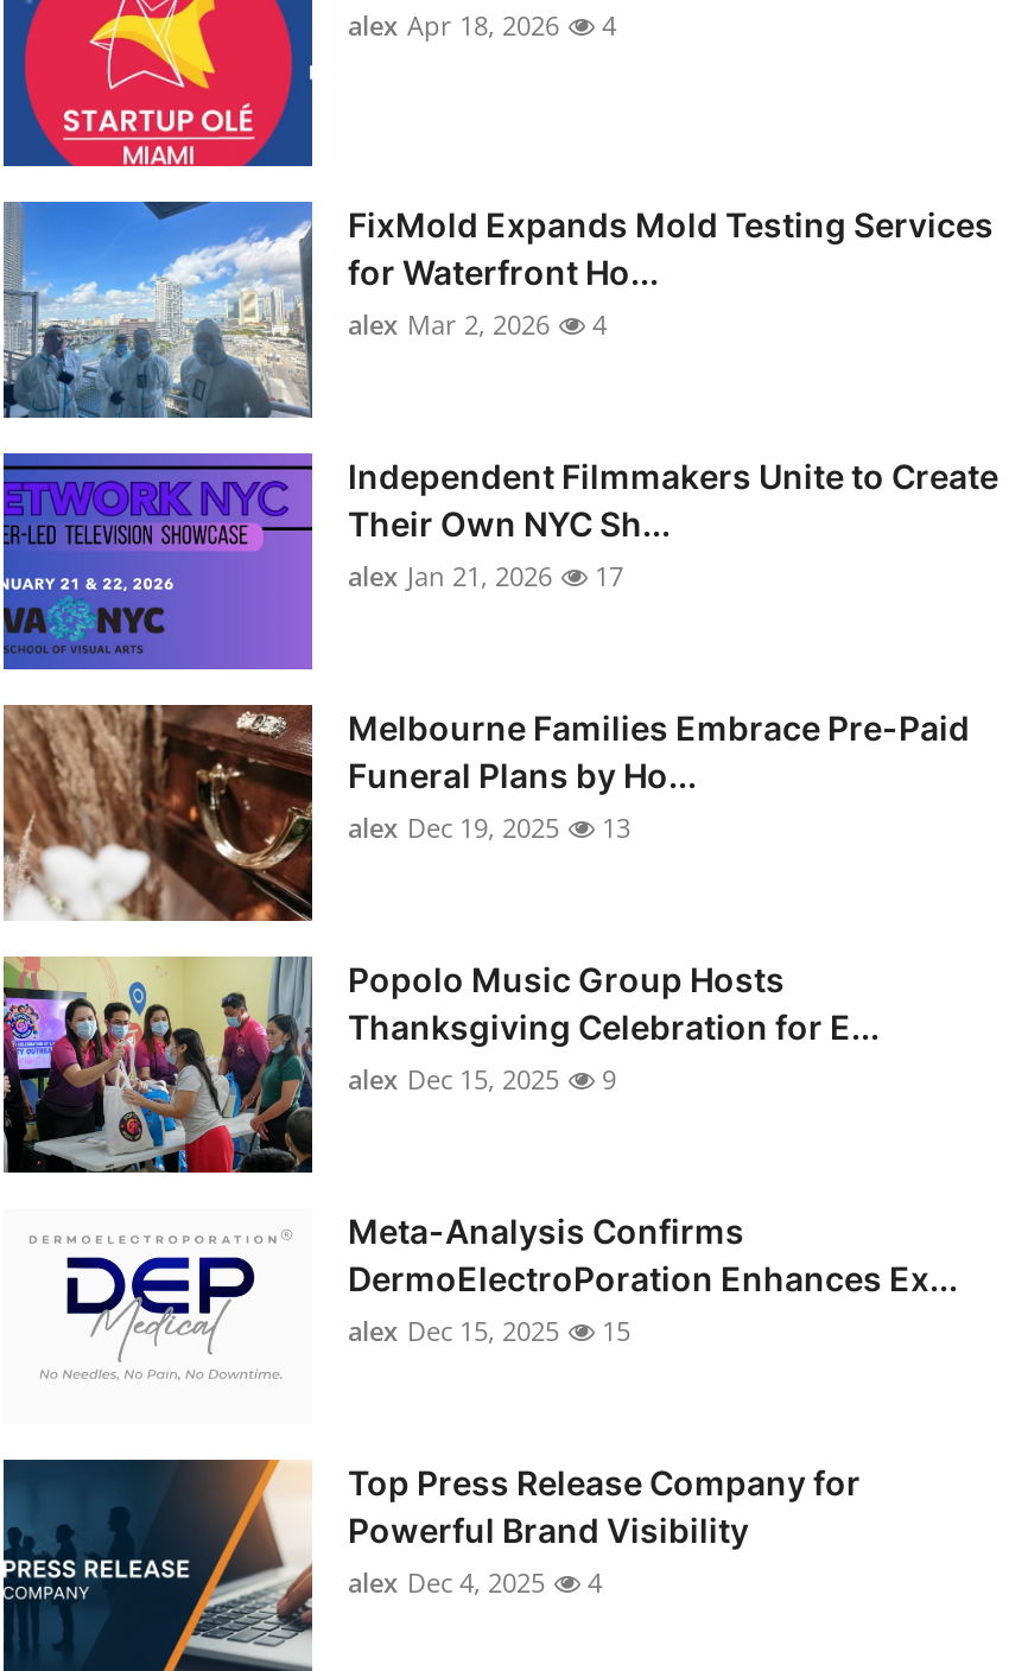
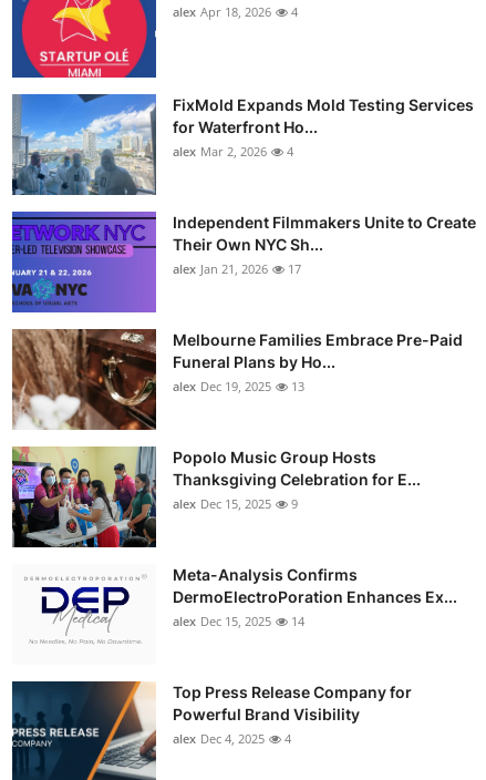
- alex Dec 15, 2025 15
+ alex Dec 15, 2025 14
